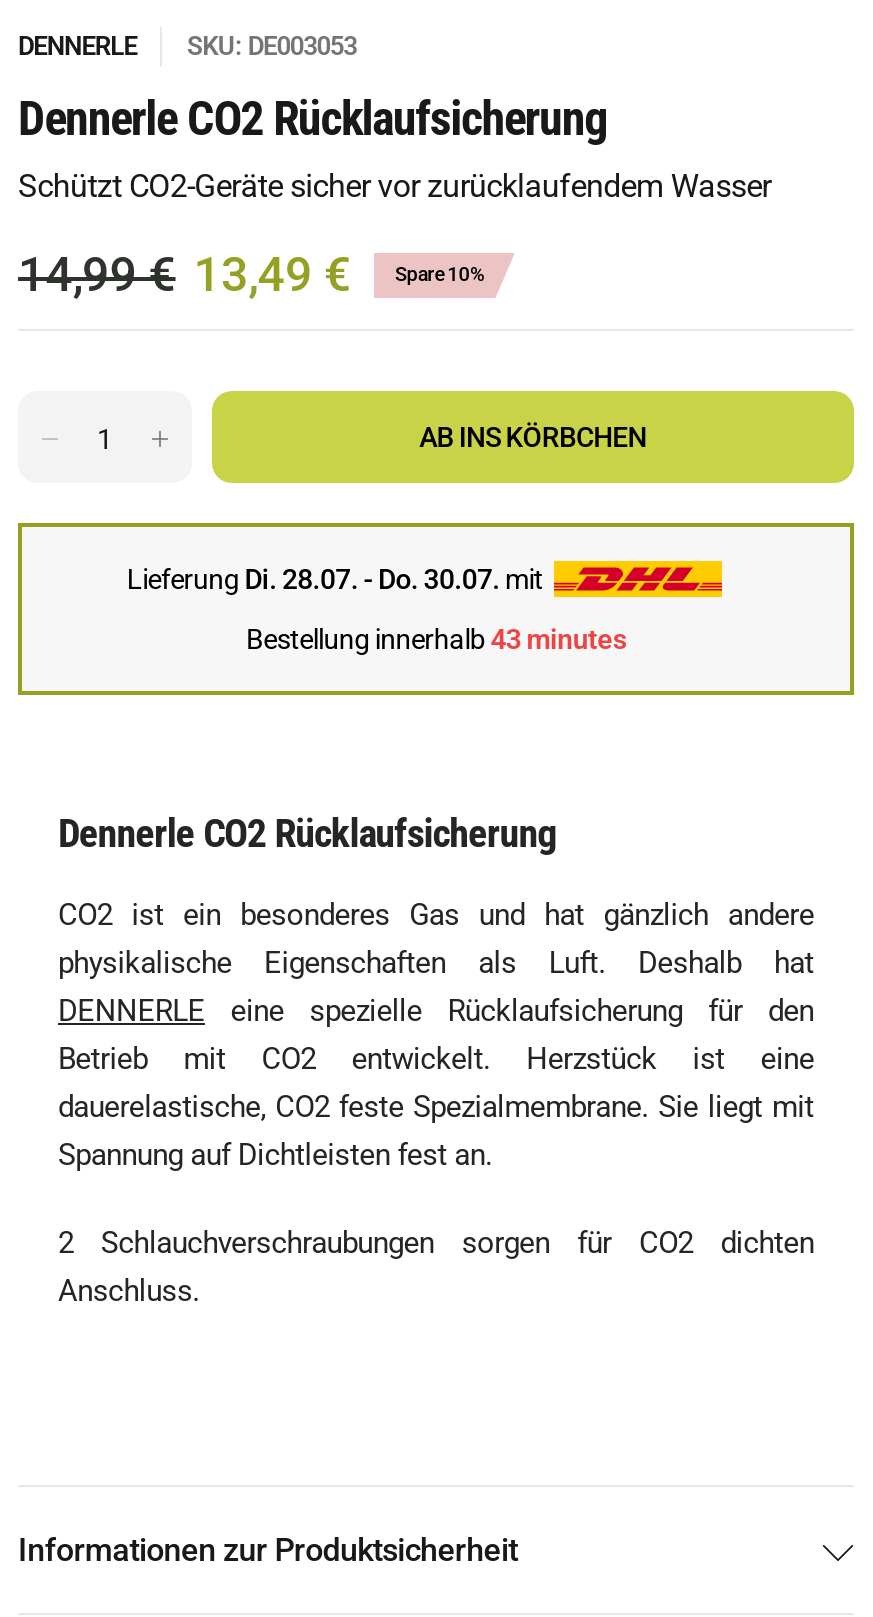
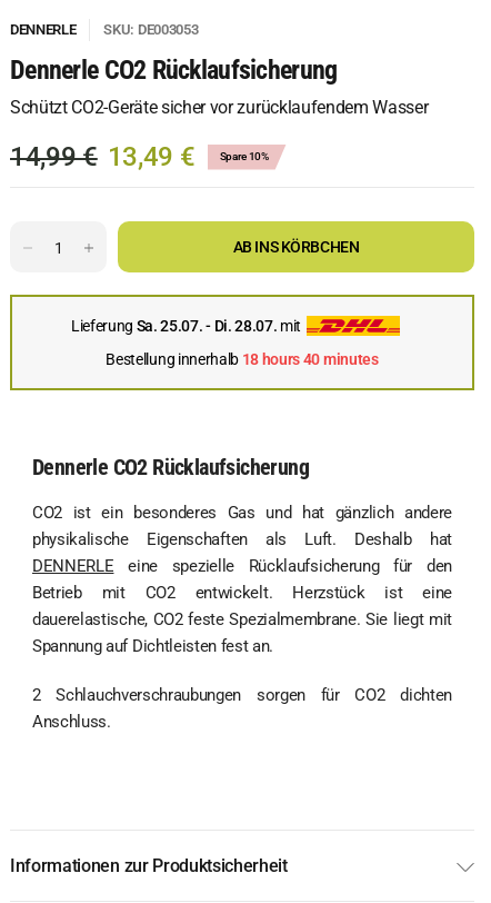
- Lieferung Di. 28.07. - Do. 30.07. mit
+ Lieferung Sa. 25.07. - Di. 28.07. mit

- Bestellung innerhalb 43 minutes
+ Bestellung innerhalb 18 hours 40 minutes
